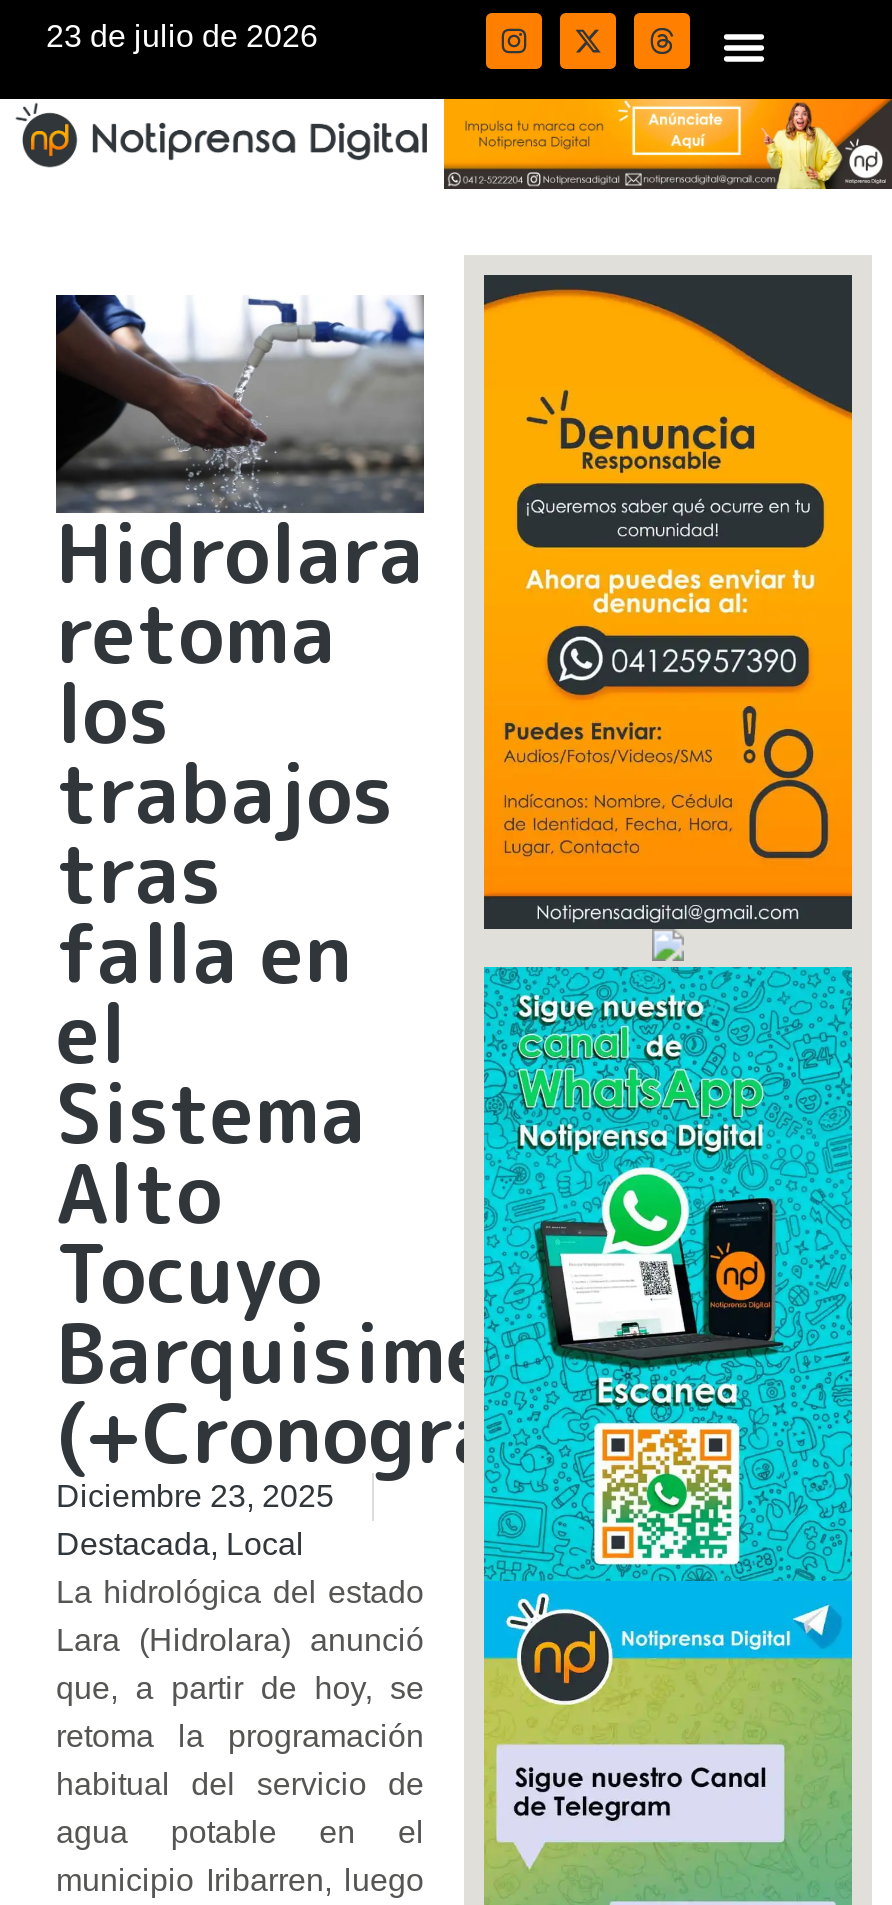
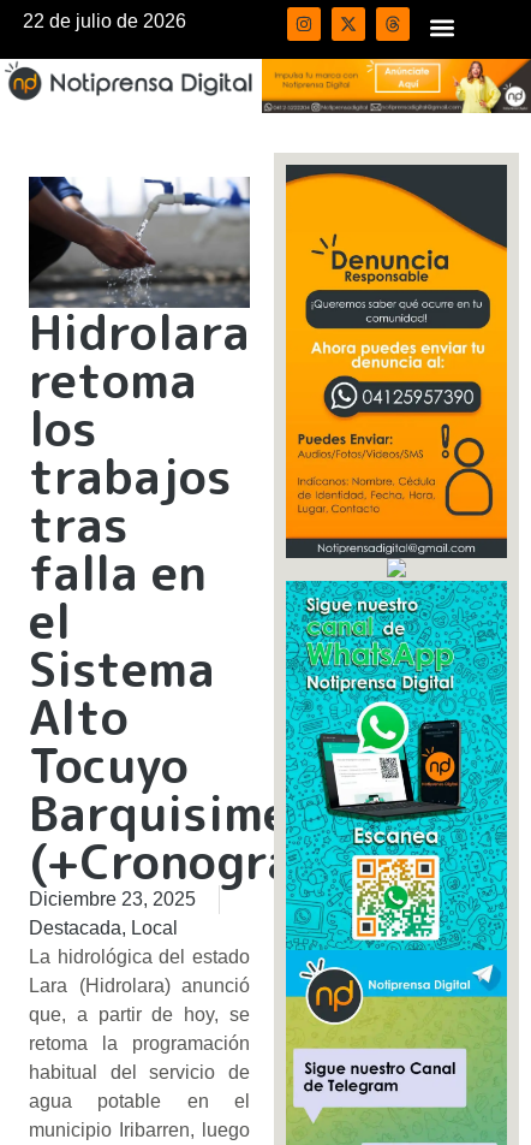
- 23 de julio de 2026
+ 22 de julio de 2026
